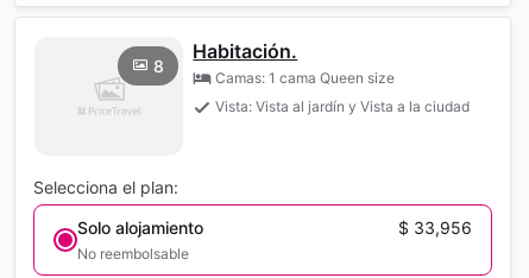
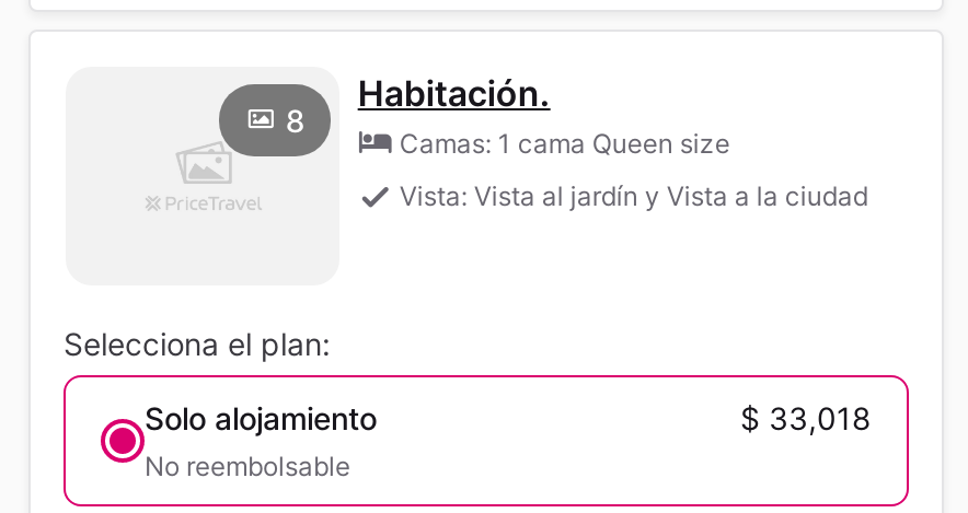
- $ 33,956
+ $ 33,018
